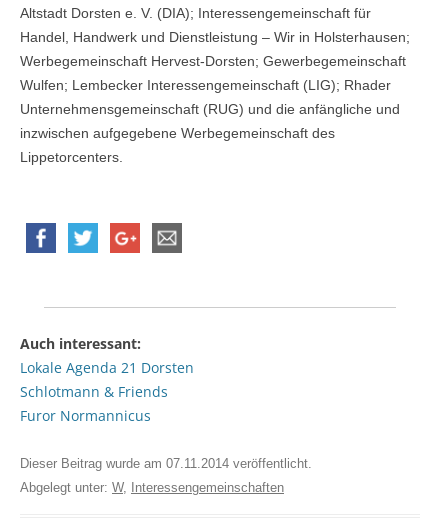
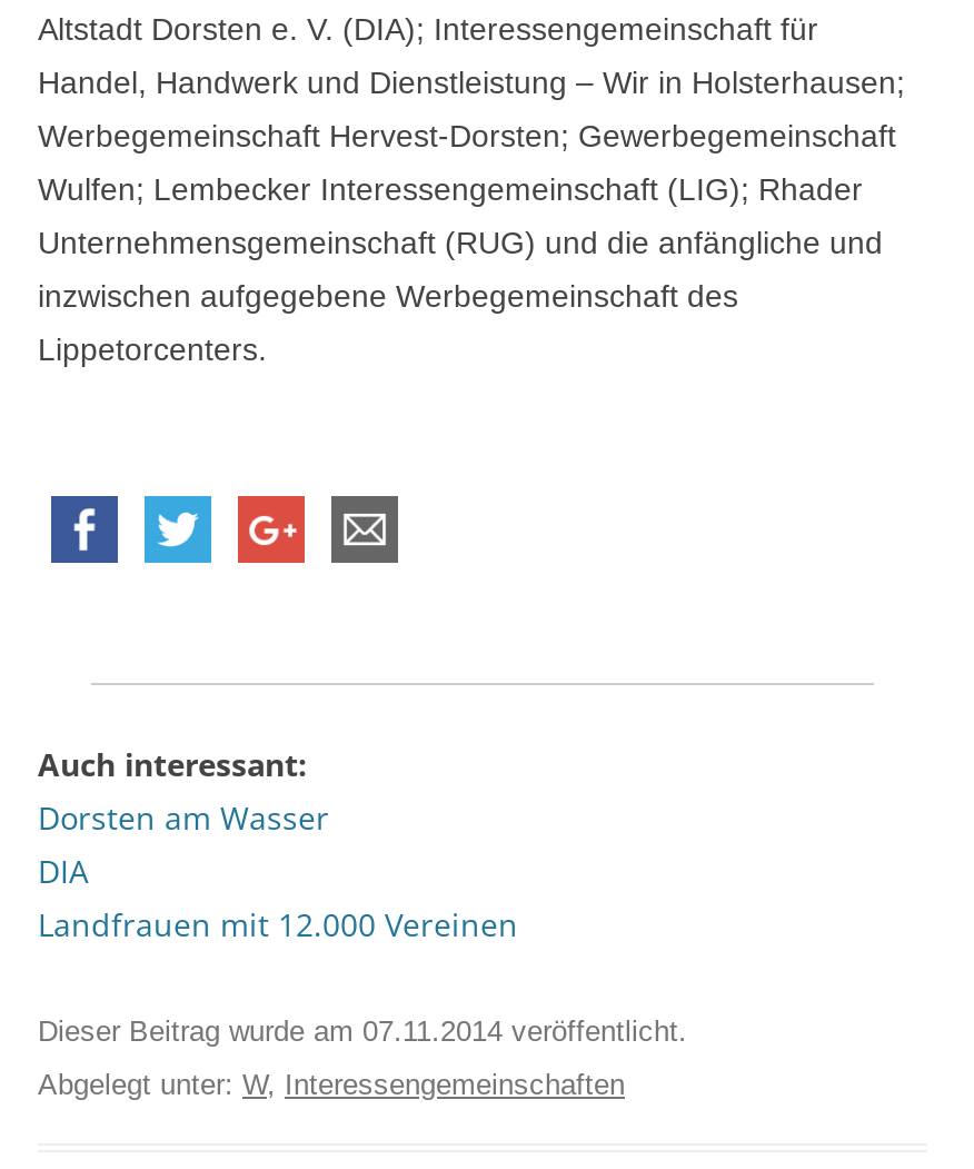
- Lokale Agenda 21 Dorsten
- Schlotmann & Friends
- Furor Normannicus
+ Dorsten am Wasser
+ DIA
+ Landfrauen mit 12.000 Vereinen
